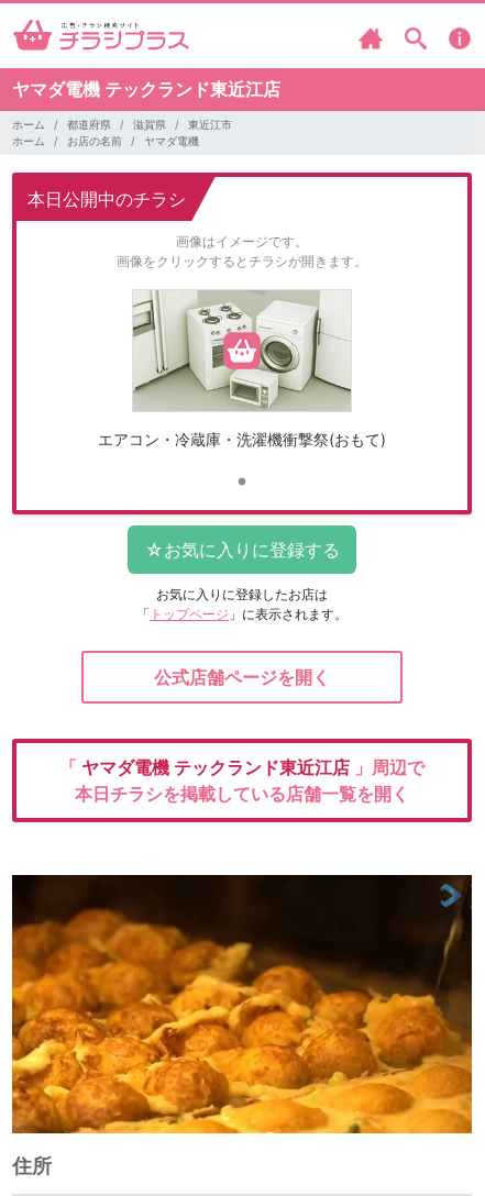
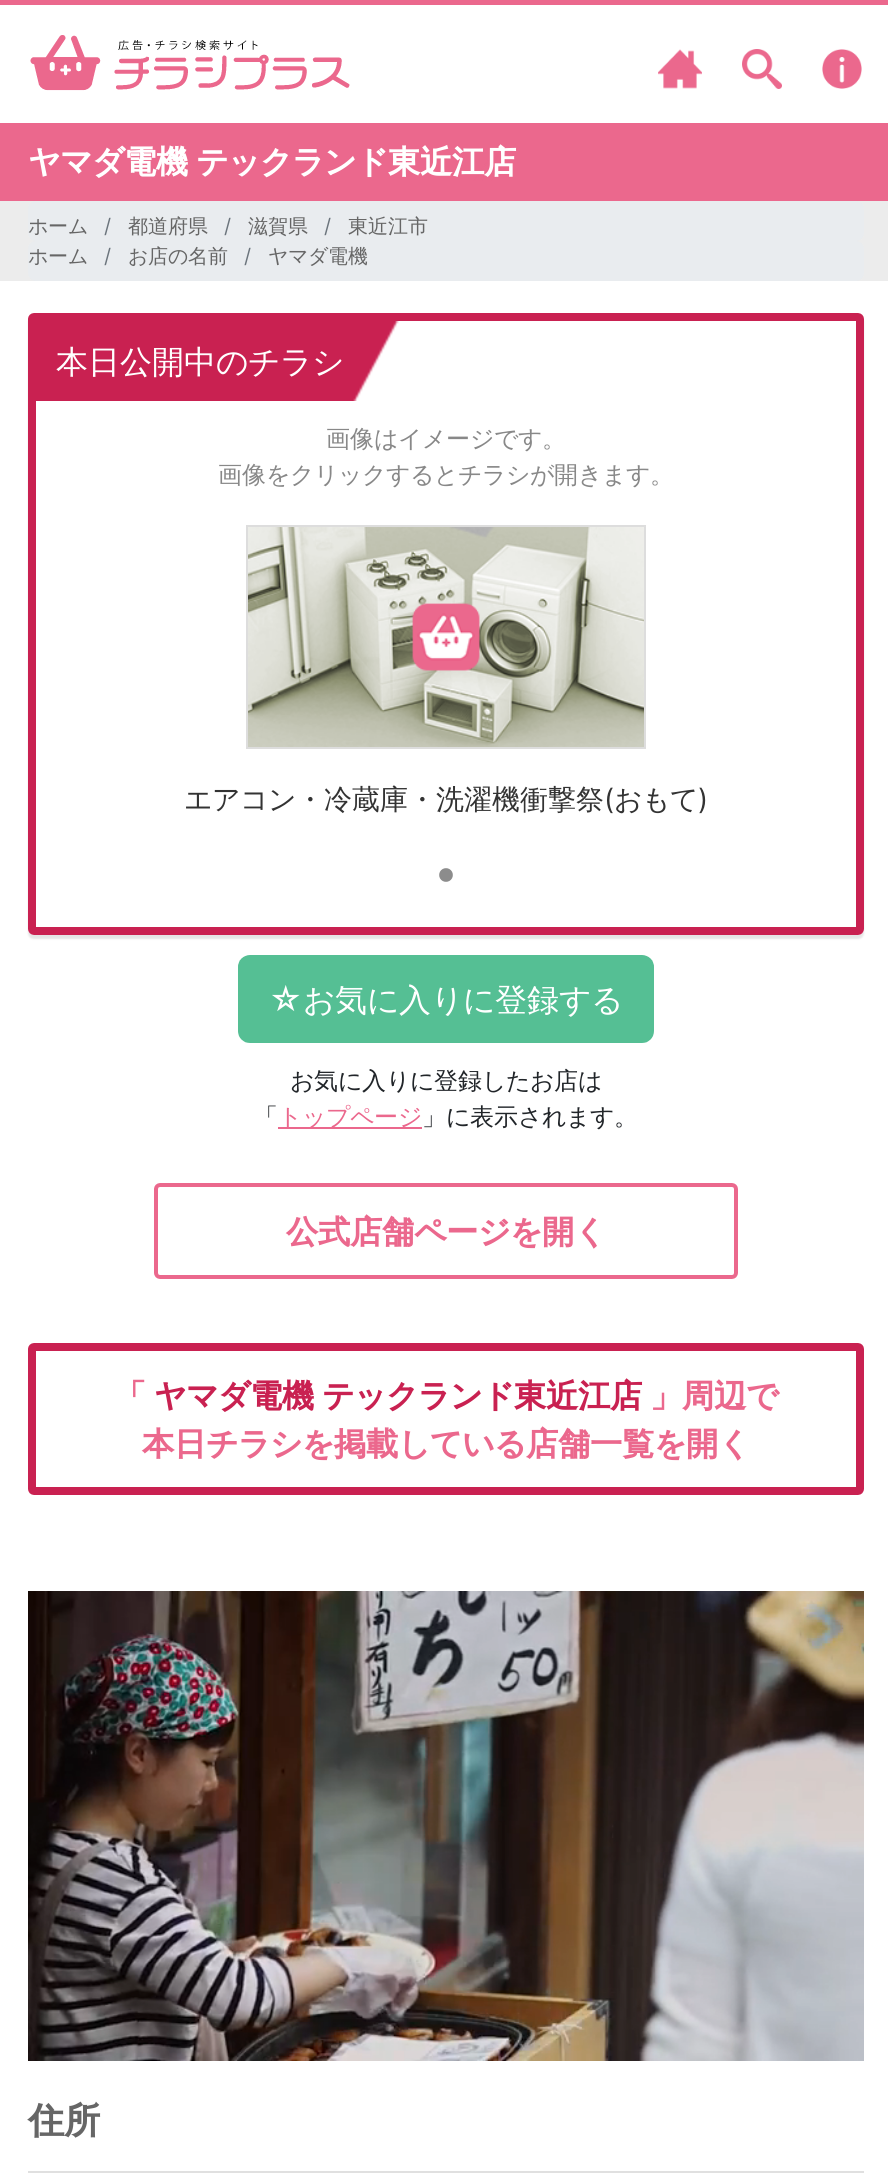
- [image]
+ [image]
